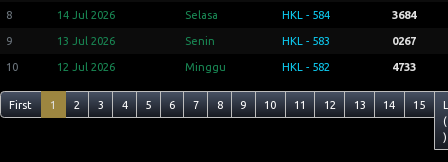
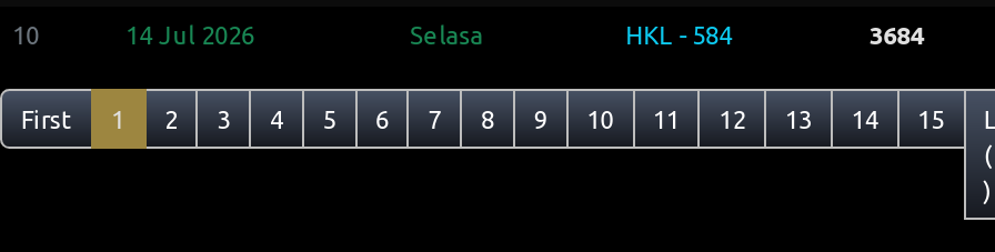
- 8
+ 10

- 9
- 13 Jul 2026
- Senin
- HKL - 583
- 0267
- 10
- 12 Jul 2026
- Minggu
- HKL - 582
- 4733
